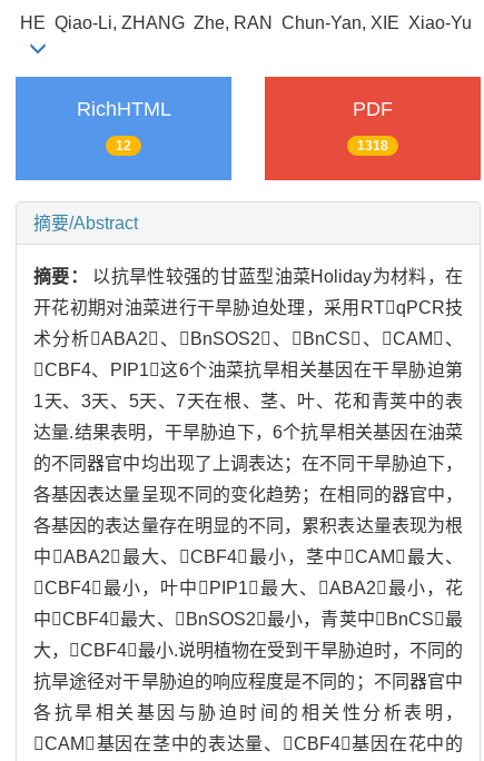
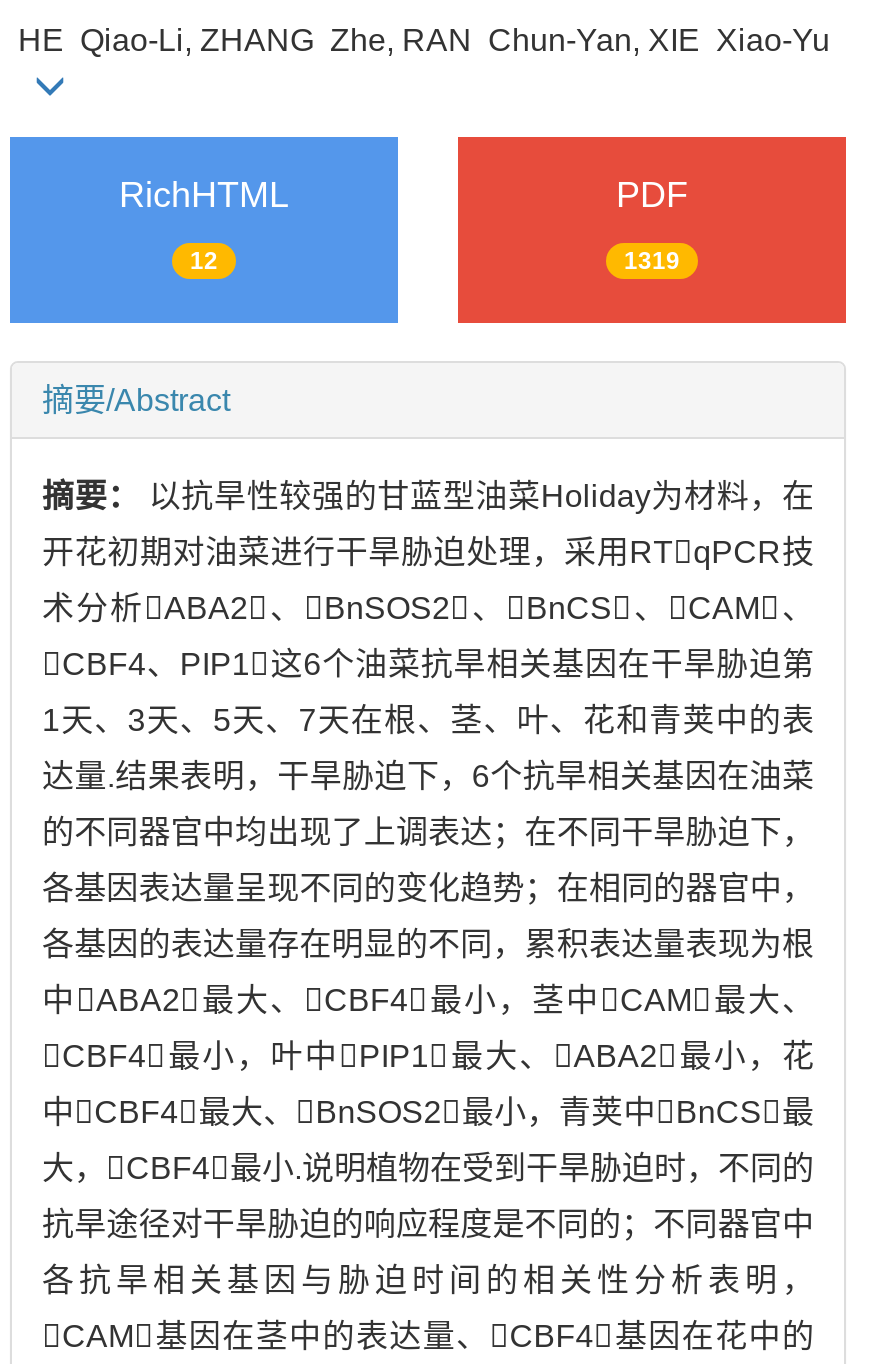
- 1318
+ 1319
